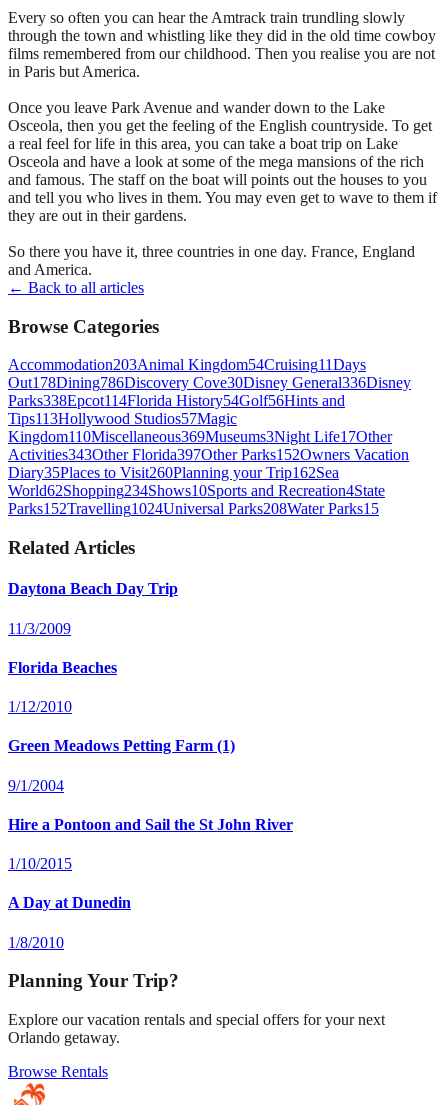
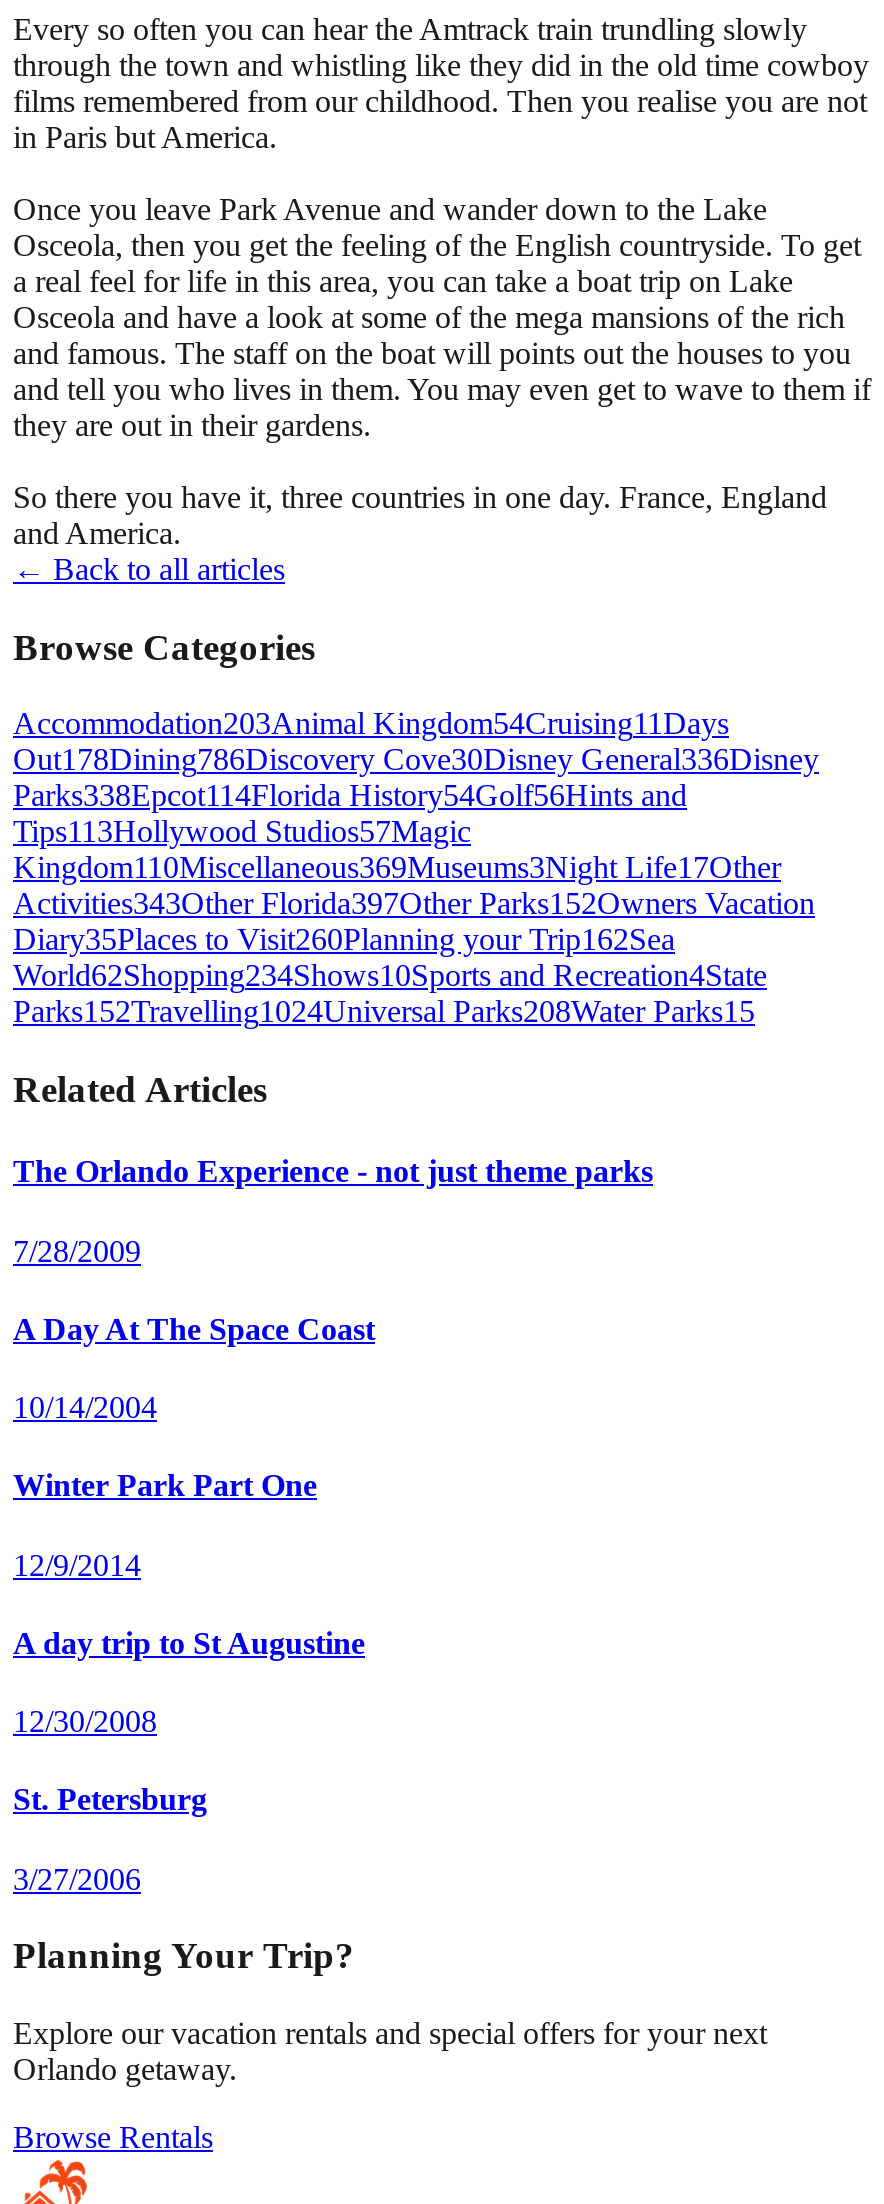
- Daytona Beach Day Trip
+ The Orlando Experience - not just theme parks

- 11/3/2009
+ 7/28/2009

- Florida Beaches
+ A Day At The Space Coast

- 1/12/2010
+ 10/14/2004

- Green Meadows Petting Farm (1)
+ Winter Park Part One

- 9/1/2004
+ 12/9/2014

- Hire a Pontoon and Sail the St John River
+ A day trip to St Augustine

- 1/10/2015
+ 12/30/2008

- A Day at Dunedin
+ St. Petersburg

- 1/8/2010
+ 3/27/2006
